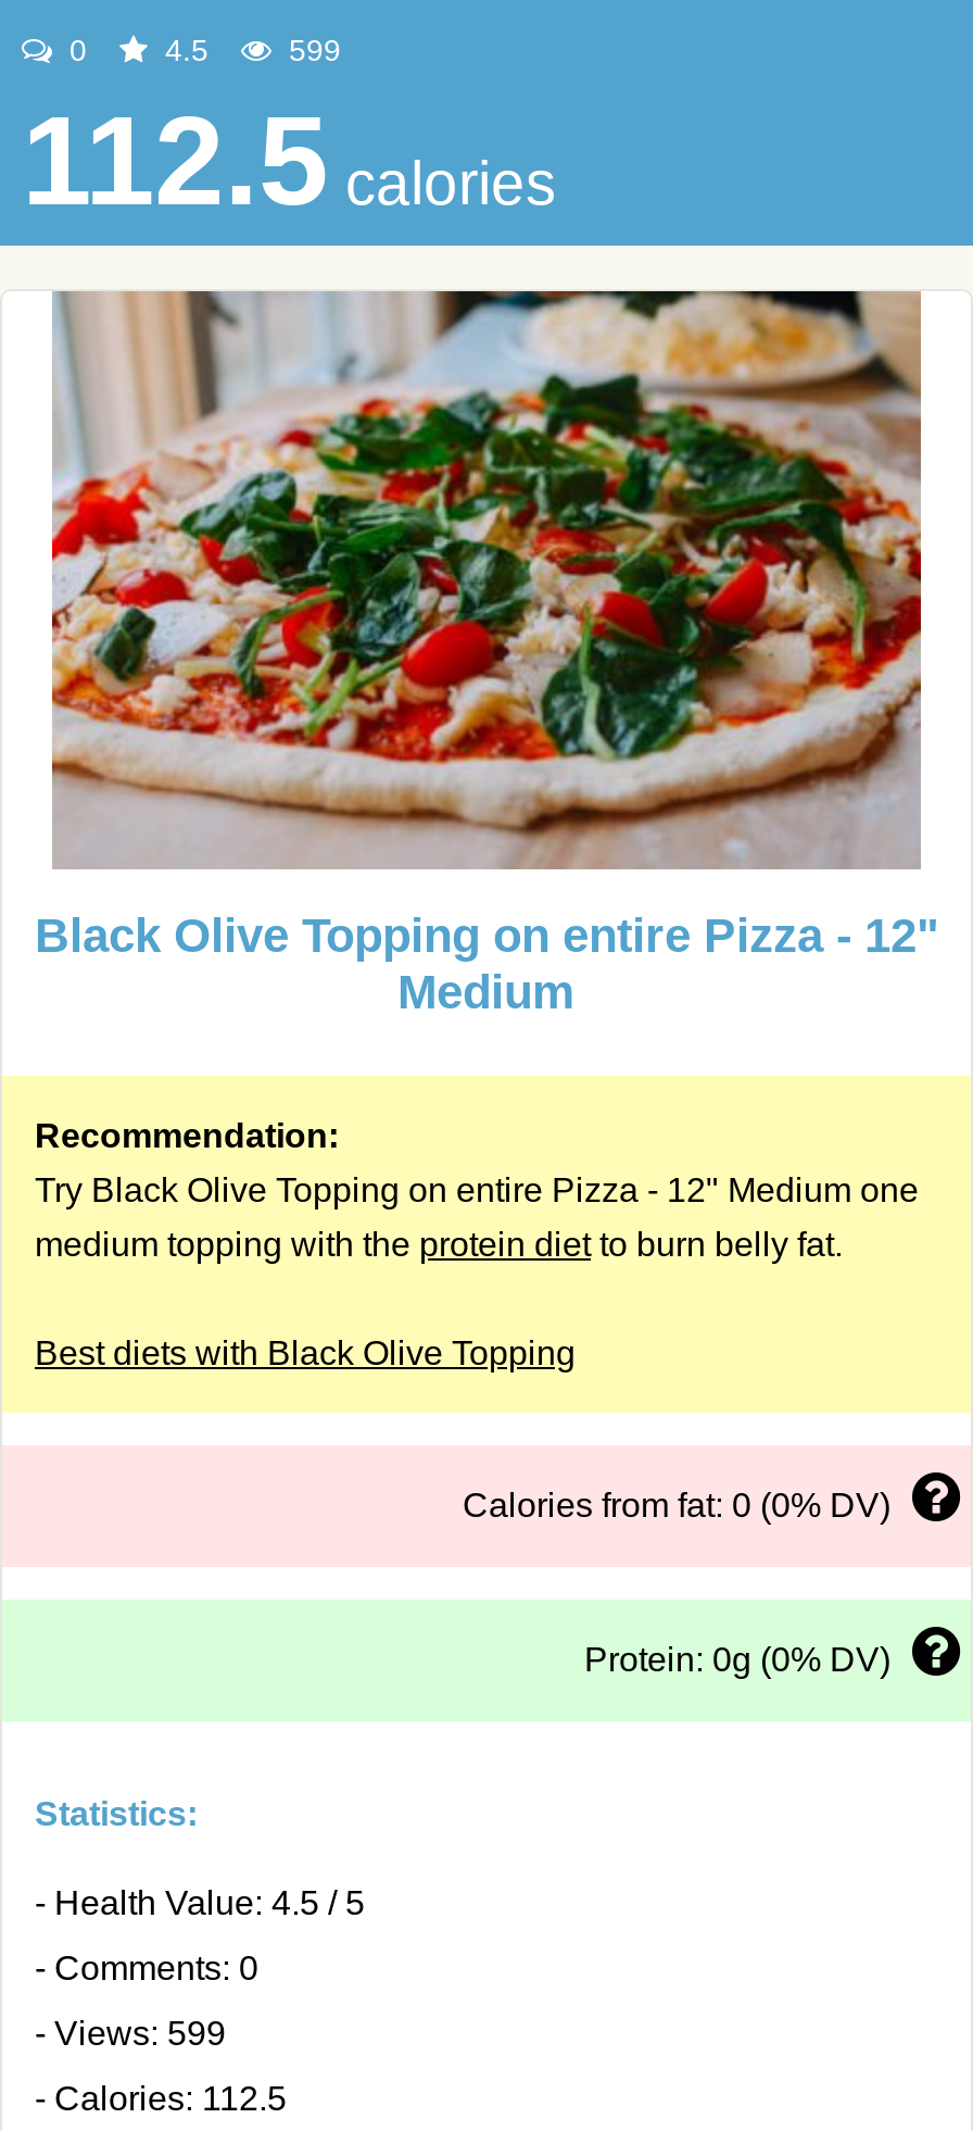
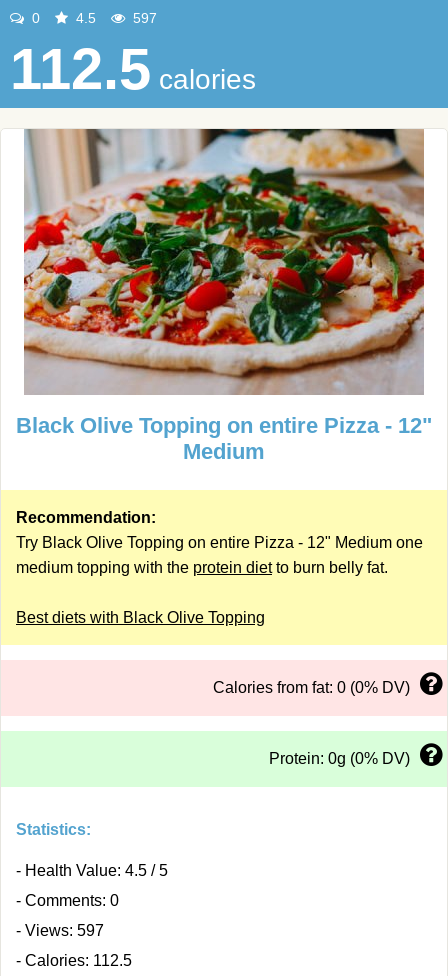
- 599
+ 597

- - Views: 599
+ - Views: 597
